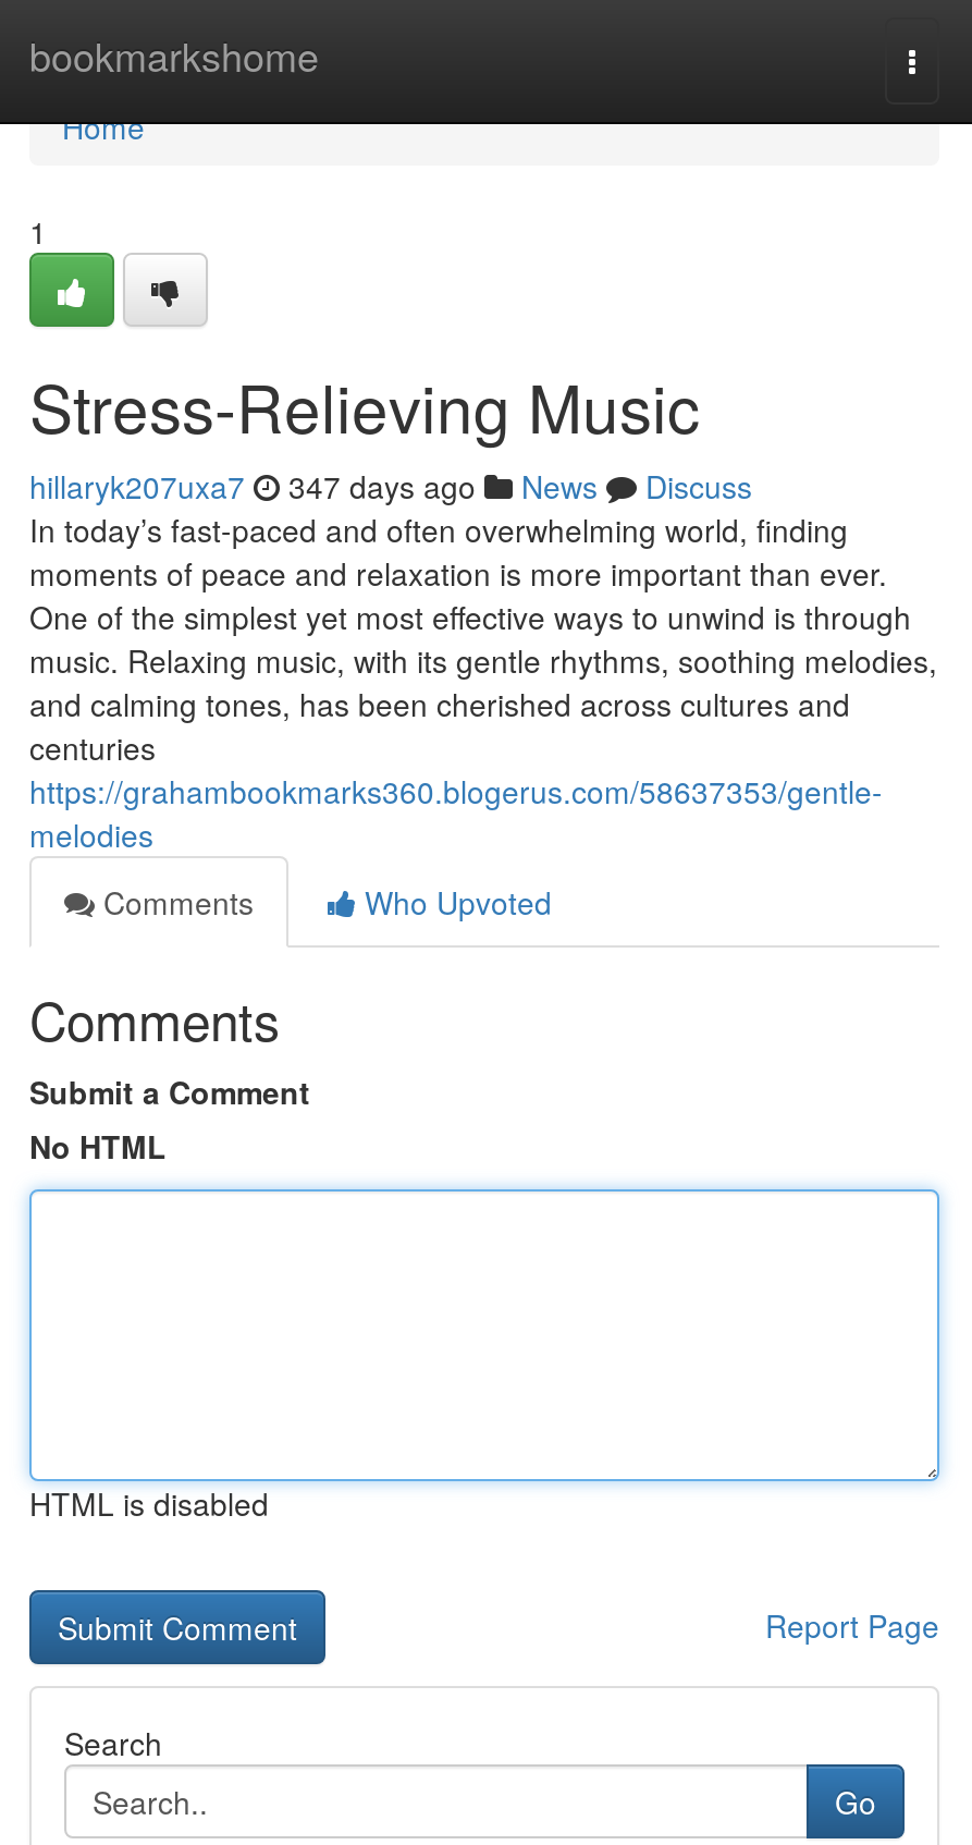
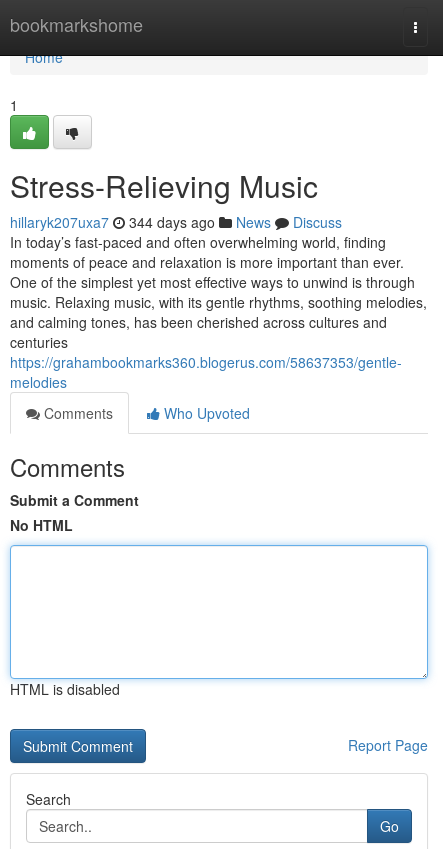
- hillaryk207uxa7 347 days ago News Discuss
+ hillaryk207uxa7 344 days ago News Discuss
